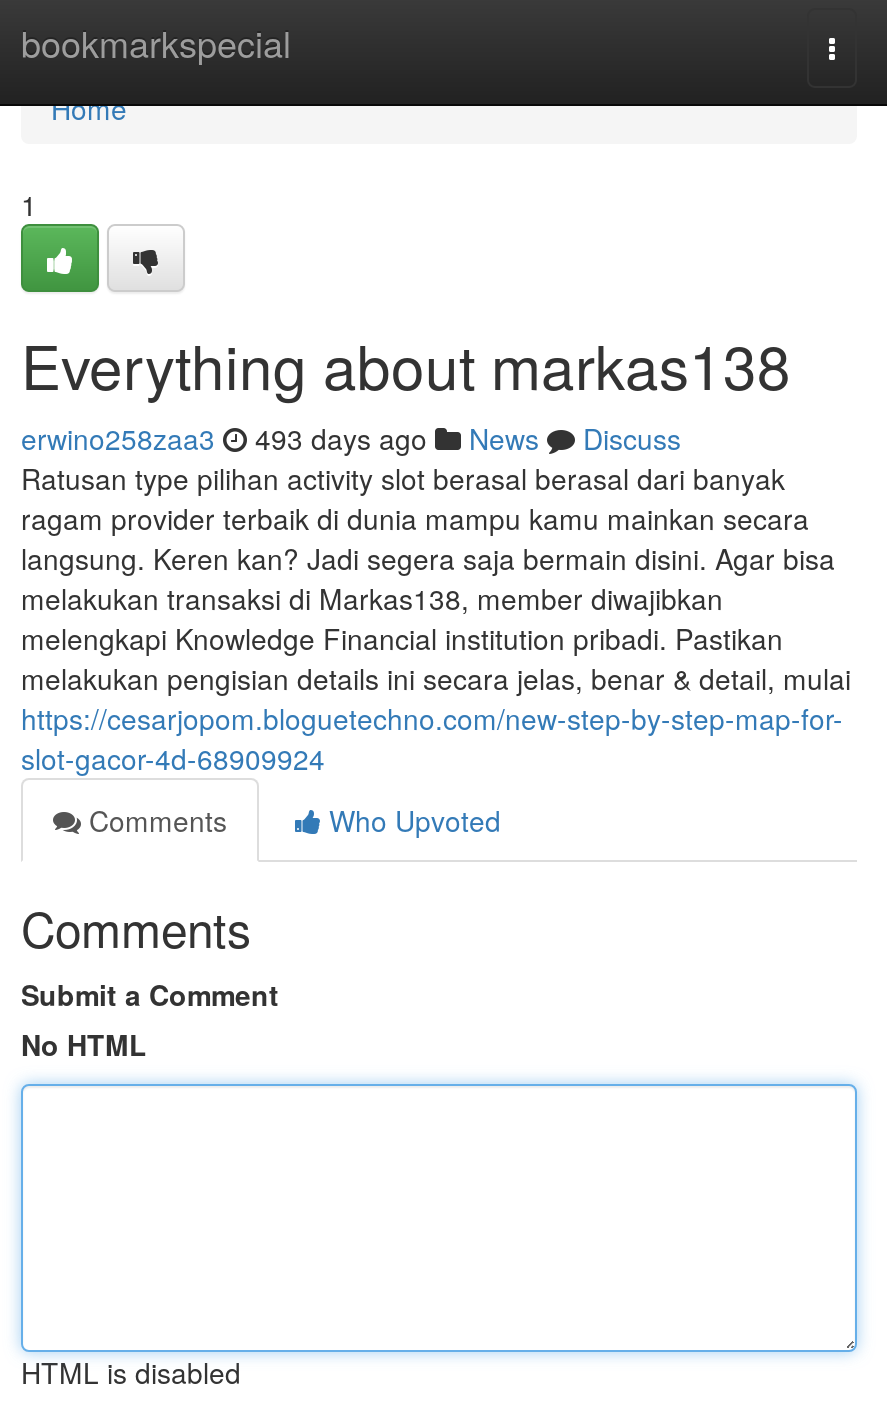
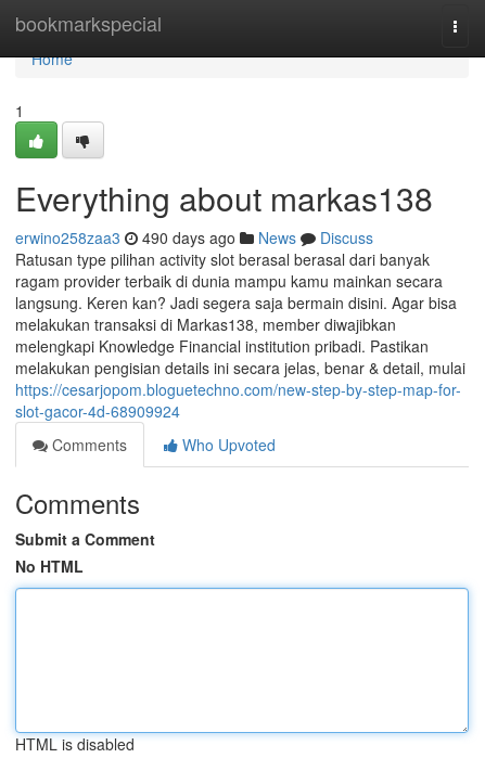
- erwino258zaa3 493 days ago News Discuss
+ erwino258zaa3 490 days ago News Discuss
